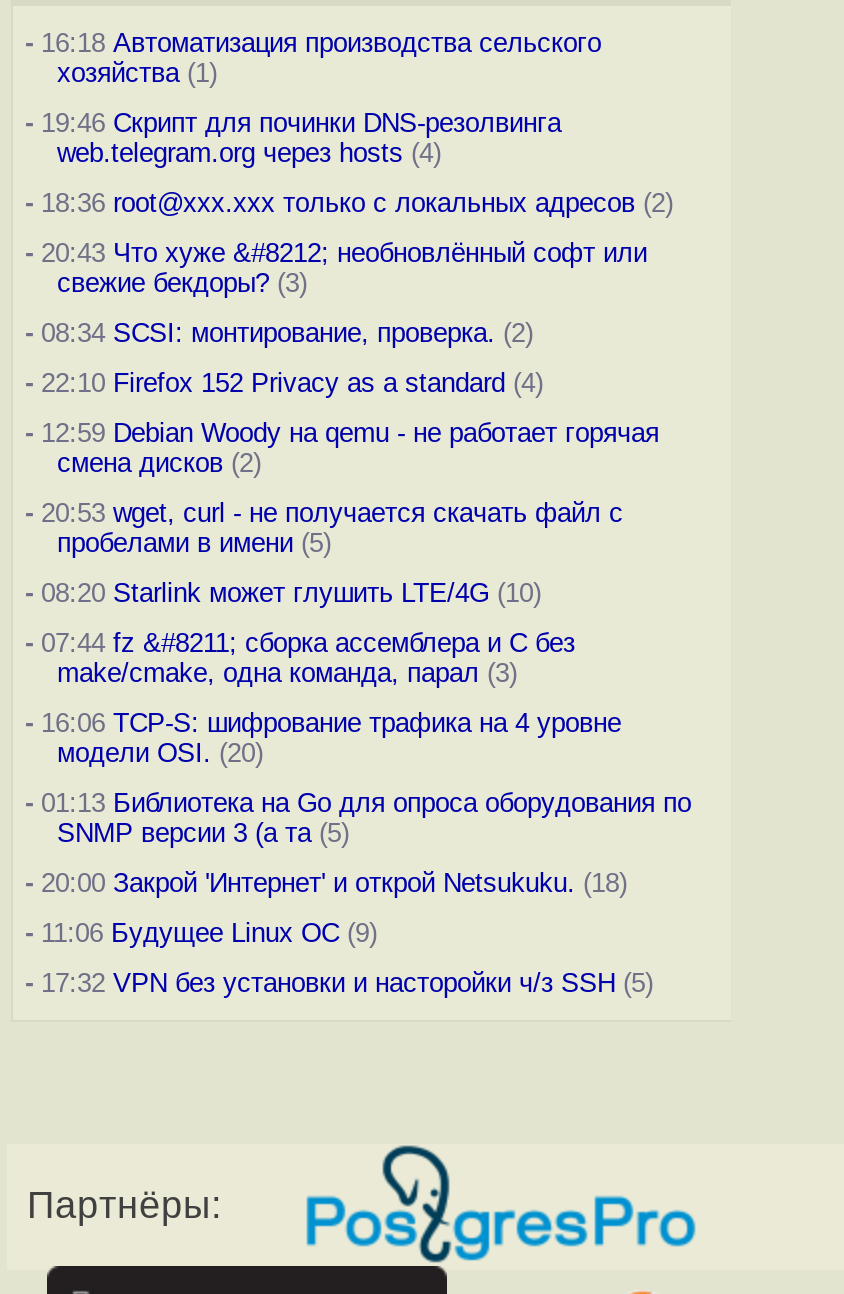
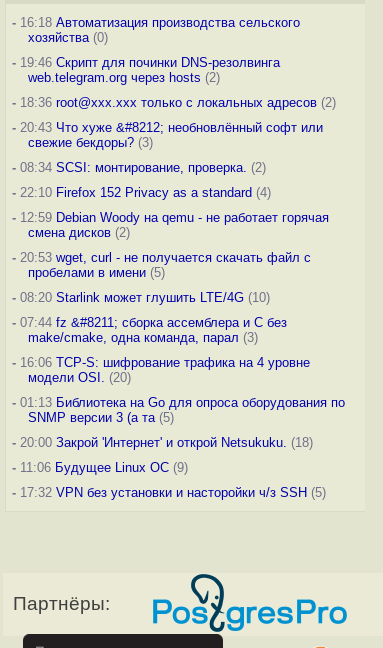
- хозяйства (1)
+ хозяйства (0)

- web.telegram.org через hosts (4)
+ web.telegram.org через hosts (2)
